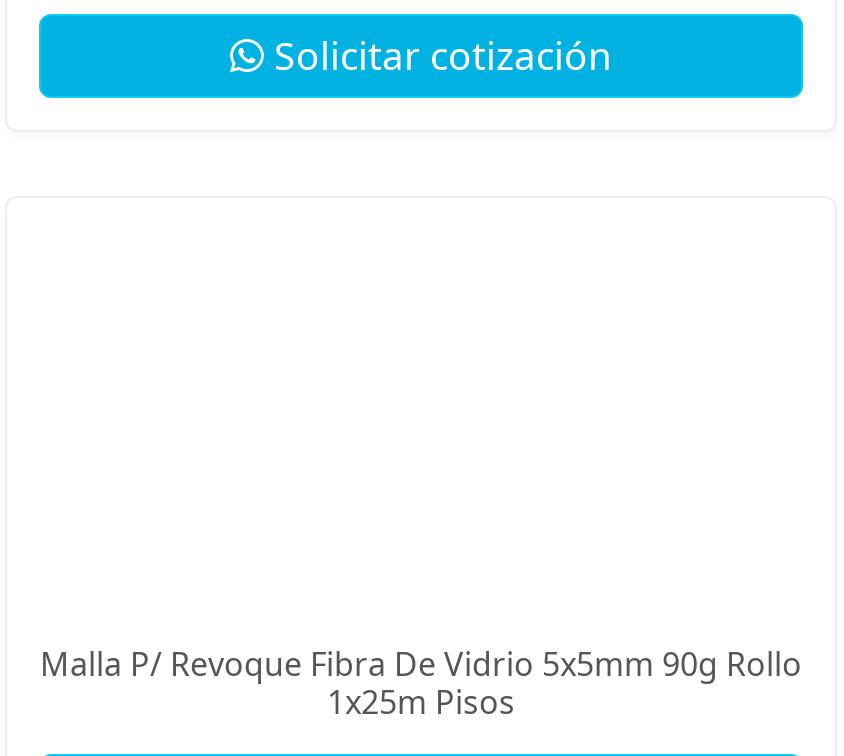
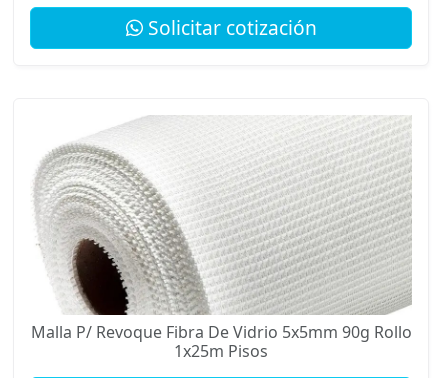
+ [image]
